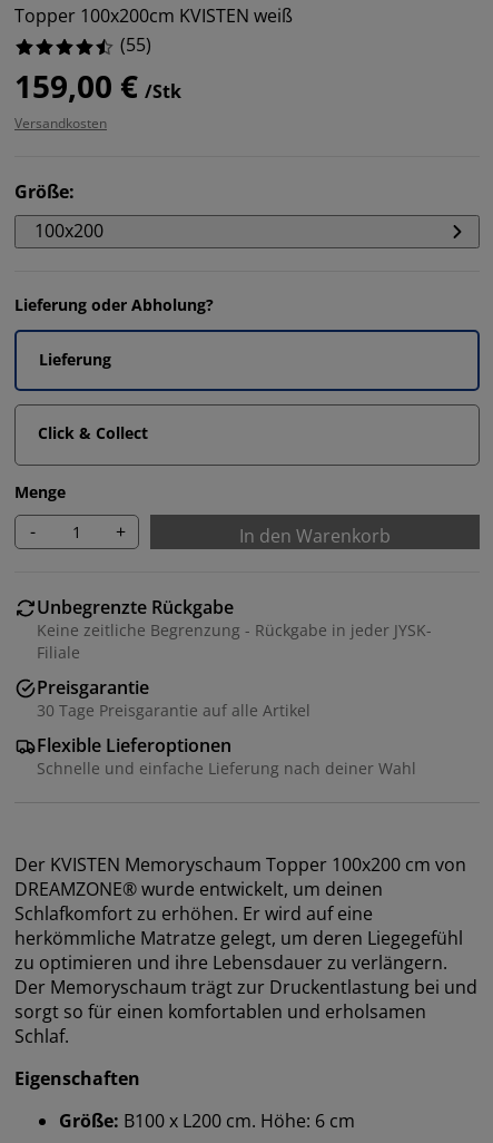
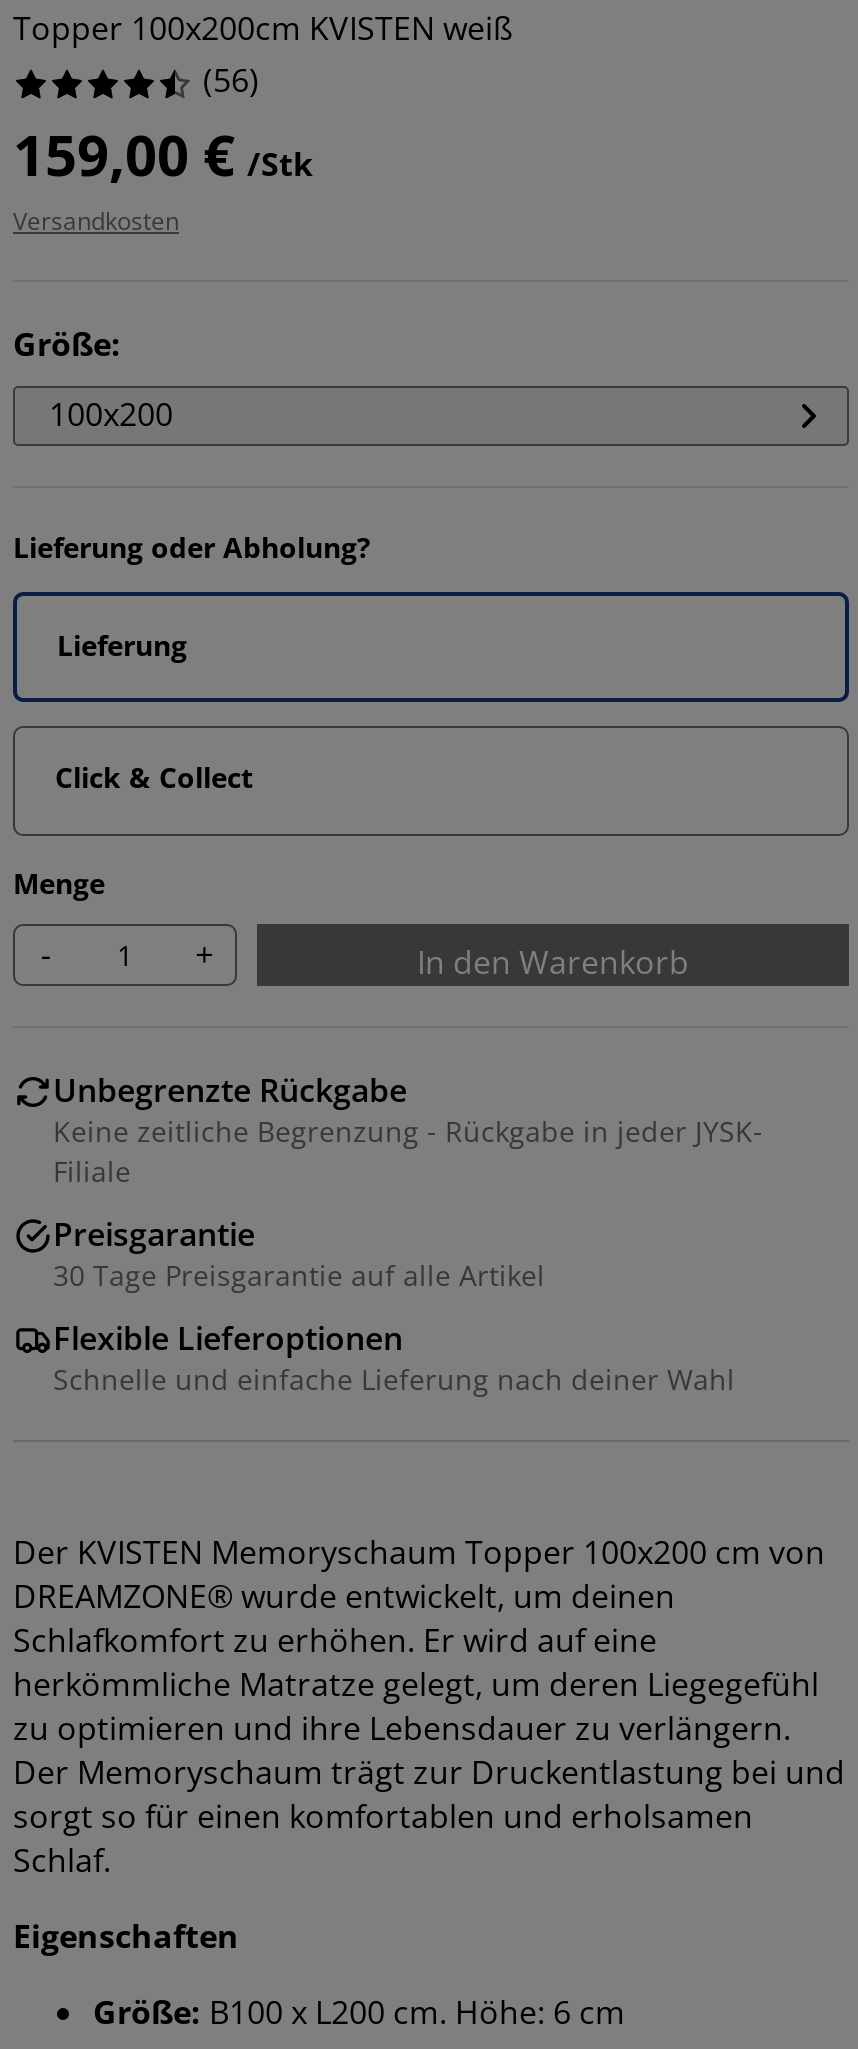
- (55)
+ (56)
